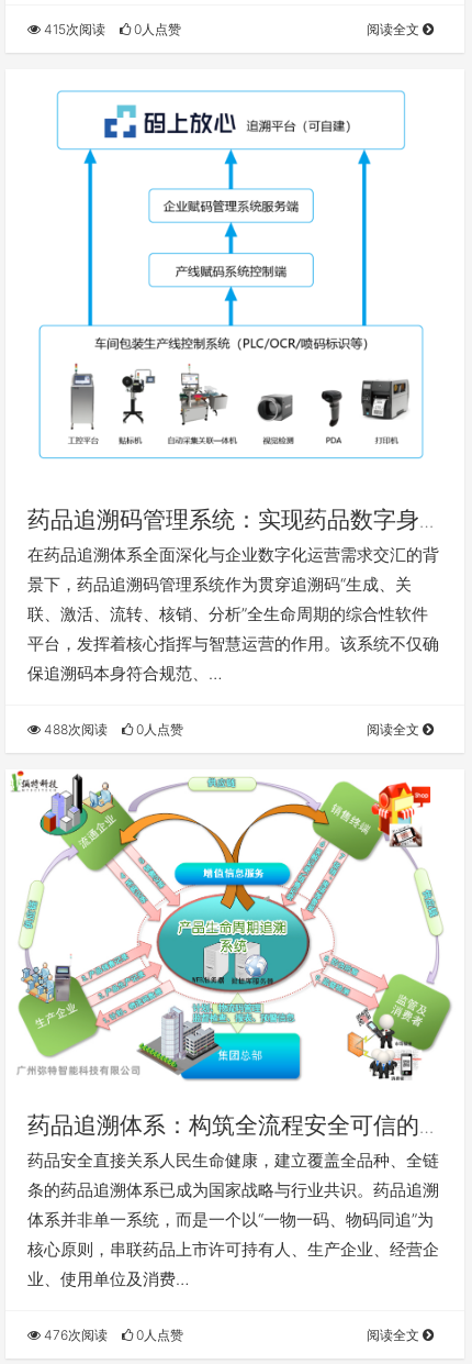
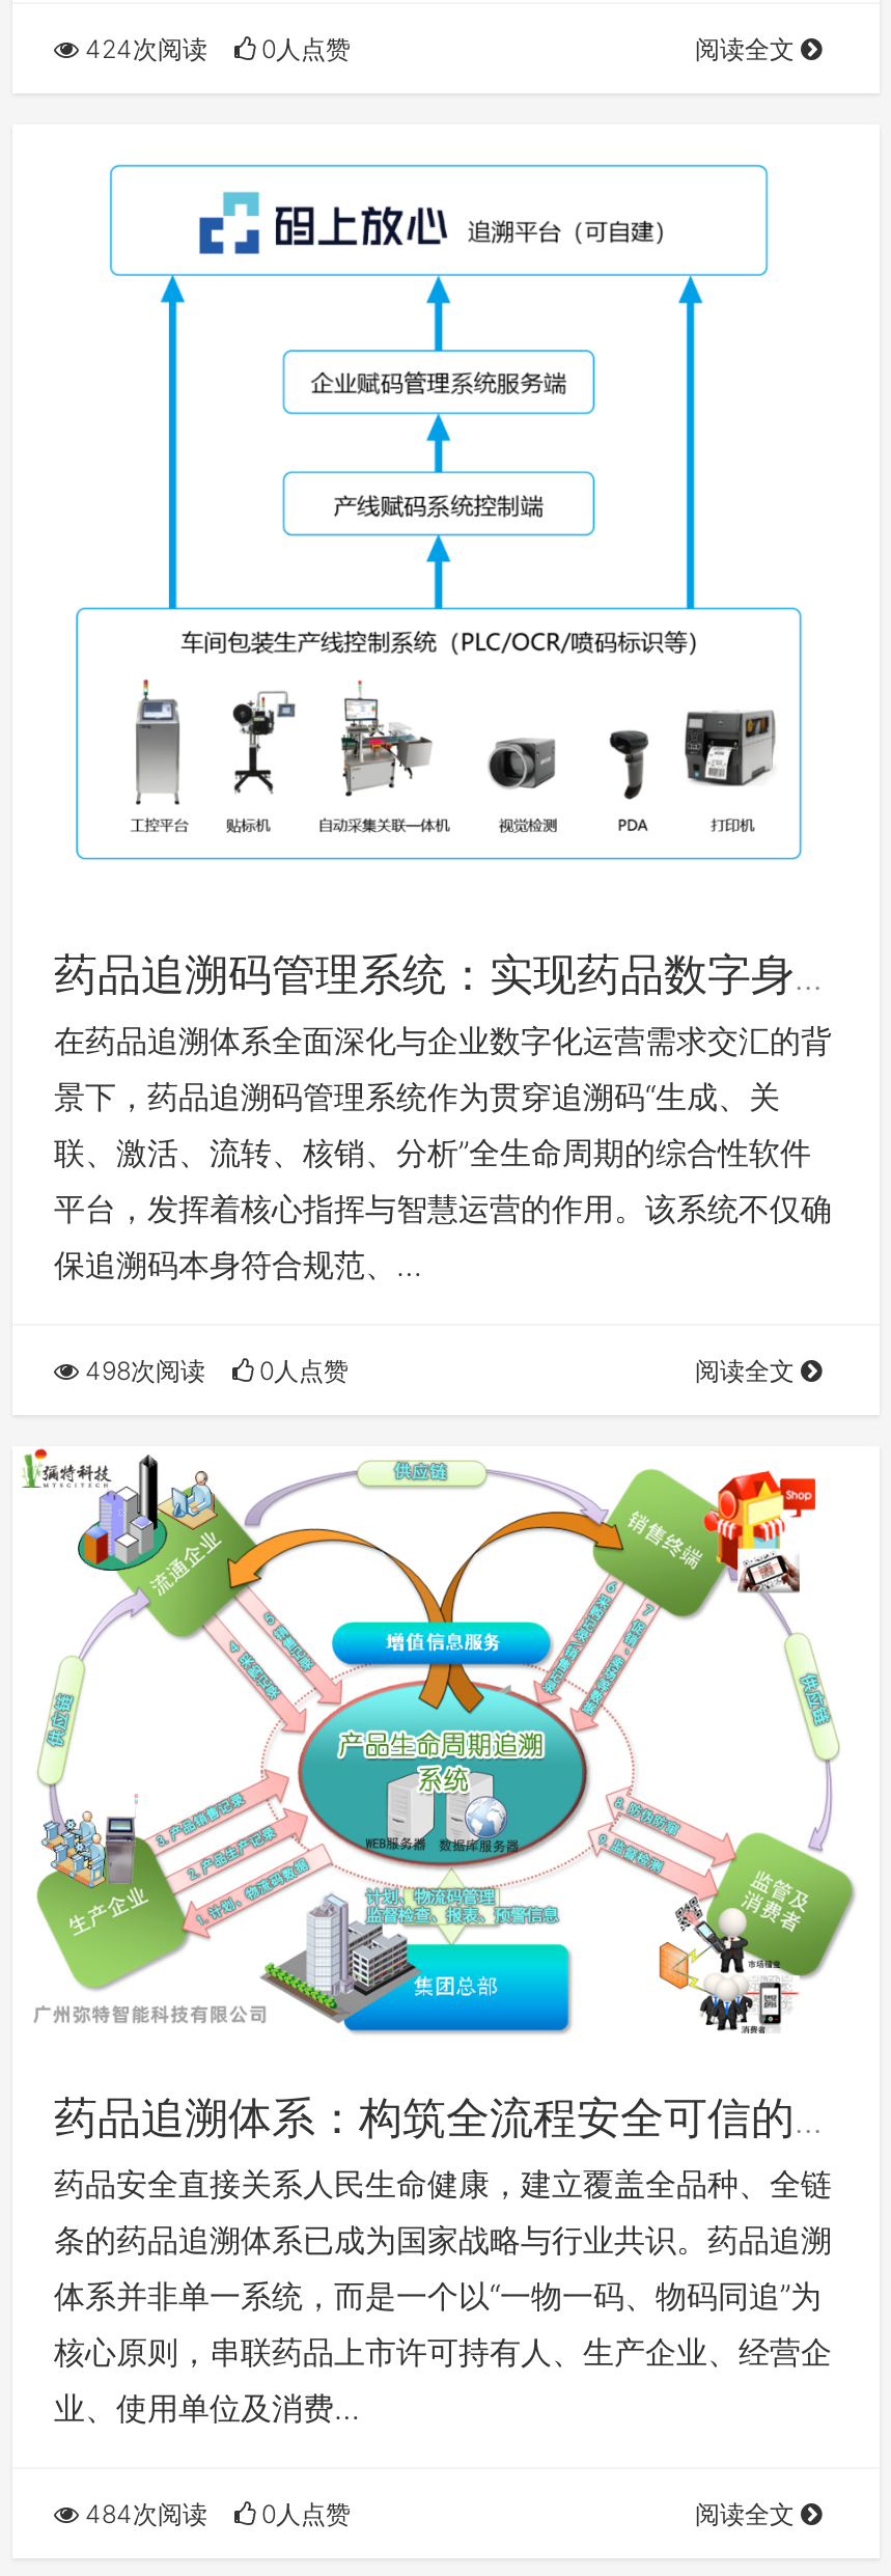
- 415次阅读
+ 424次阅读

- 488次阅读
+ 498次阅读

- 476次阅读
+ 484次阅读
